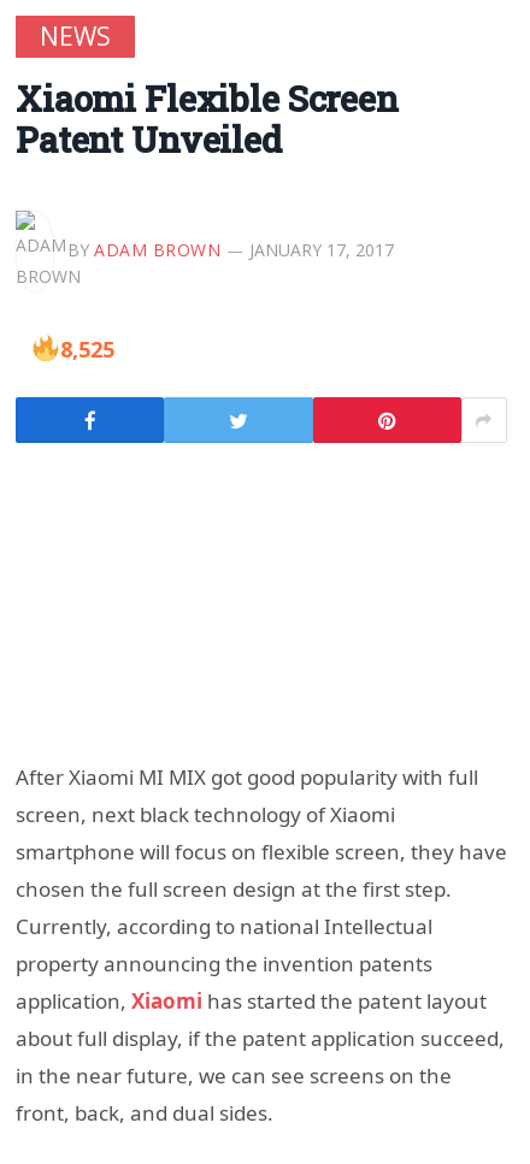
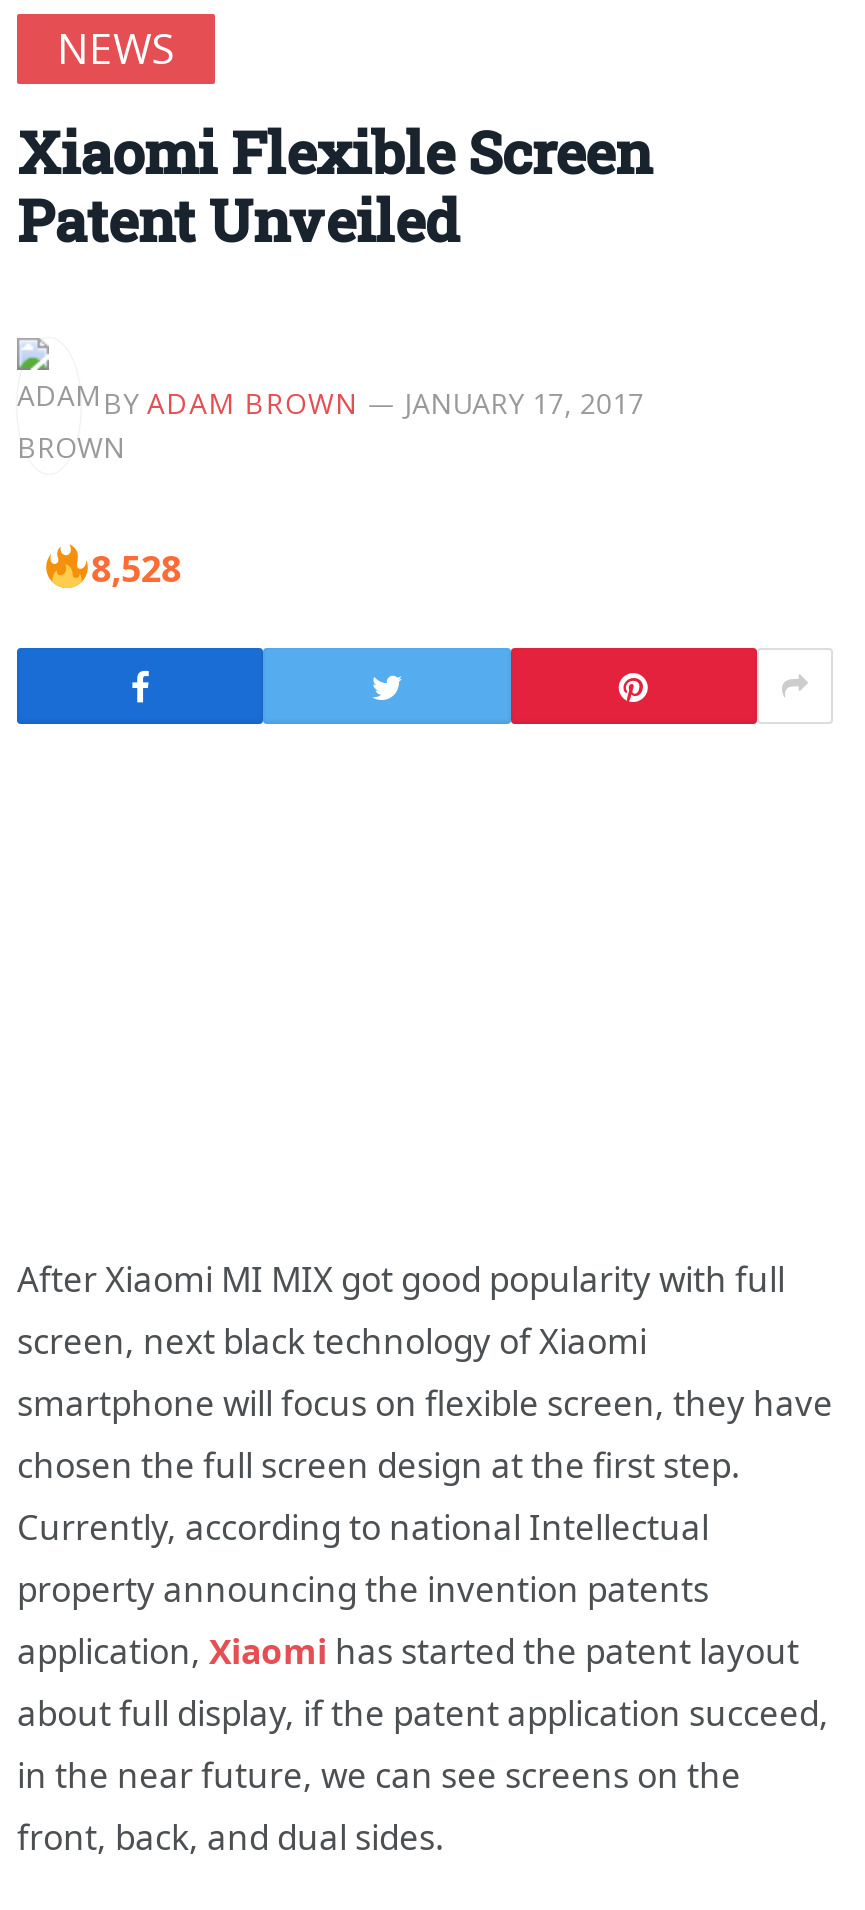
- 8,525
+ 8,528
